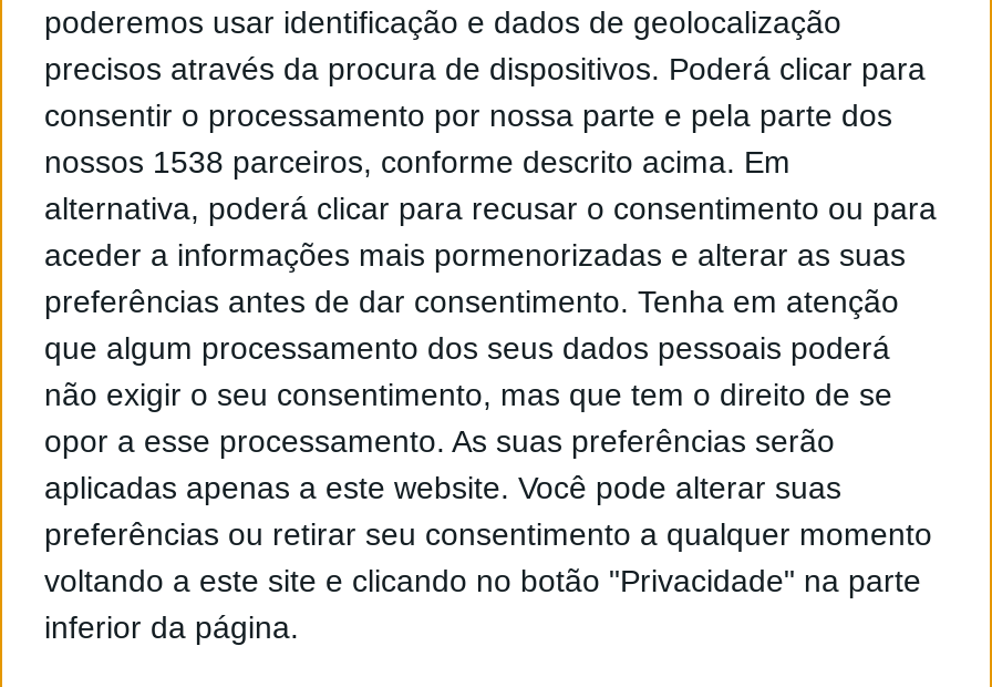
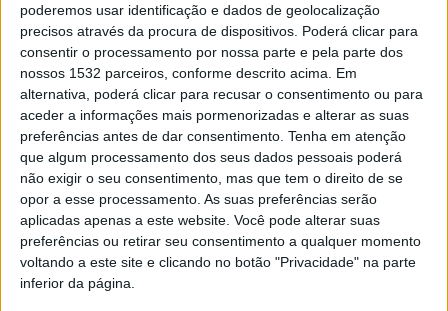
- nossos 1538 parceiros, conforme descrito acima. Em
+ nossos 1532 parceiros, conforme descrito acima. Em
